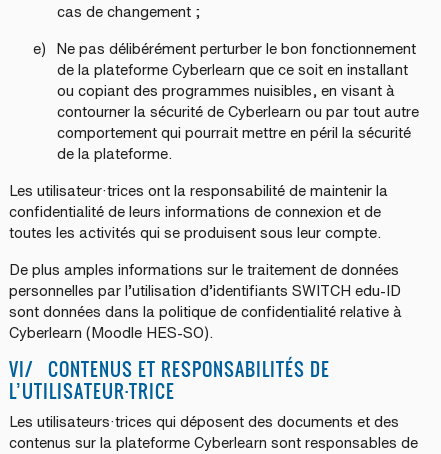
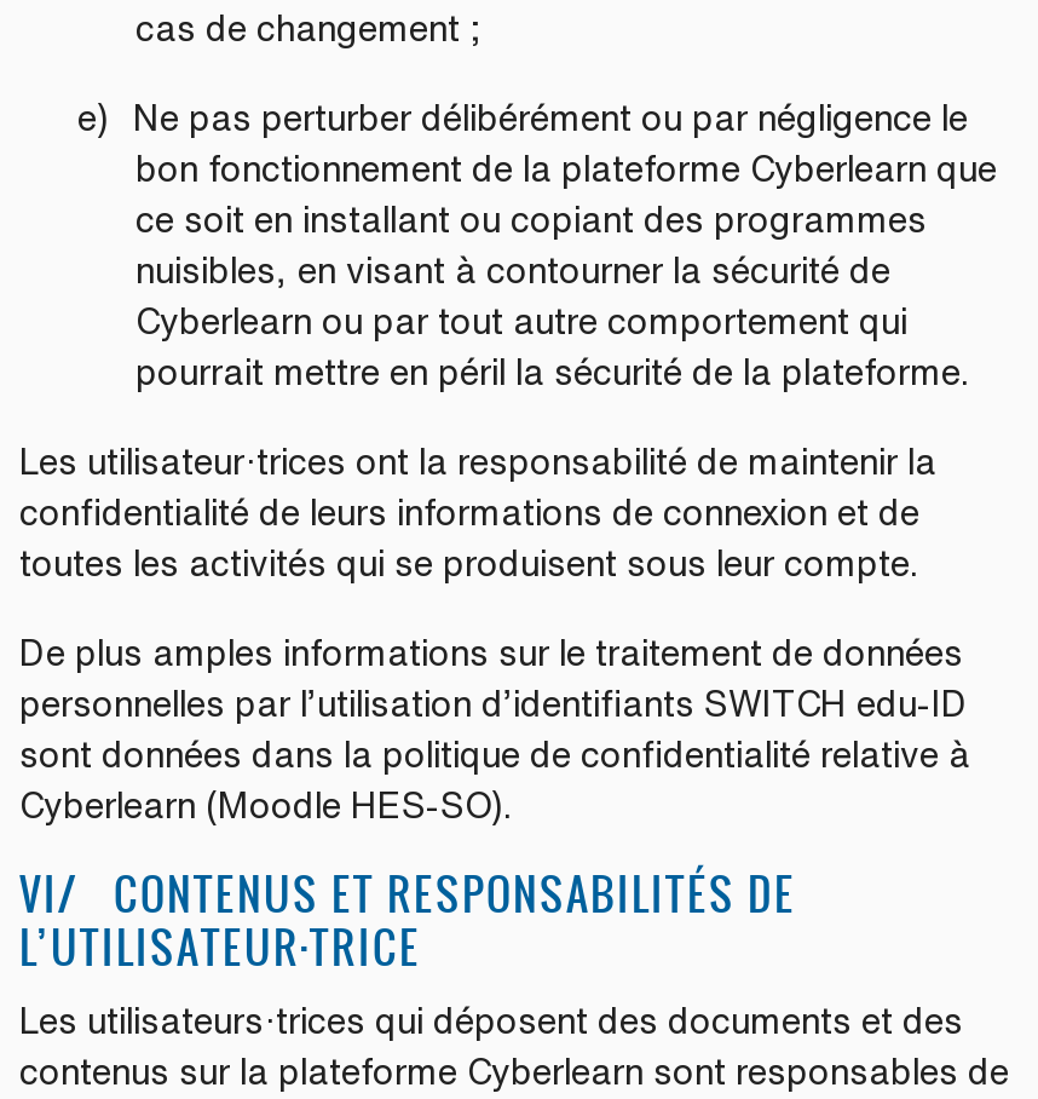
- Ne pas délibérément perturber le bon fonctionnement
- de la plateforme Cyberlearn que ce soit en installant
- ou copiant des programmes nuisibles, en visant à
- contourner la sécurité de Cyberlearn ou par tout autre
- comportement qui pourrait mettre en péril la sécurité
- de la plateforme.
+ Ne pas perturber délibérément ou par négligence le
+ bon fonctionnement de la plateforme Cyberlearn que
+ ce soit en installant ou copiant des programmes
+ nuisibles, en visant à contourner la sécurité de
+ Cyberlearn ou par tout autre comportement qui
+ pourrait mettre en péril la sécurité de la plateforme.
